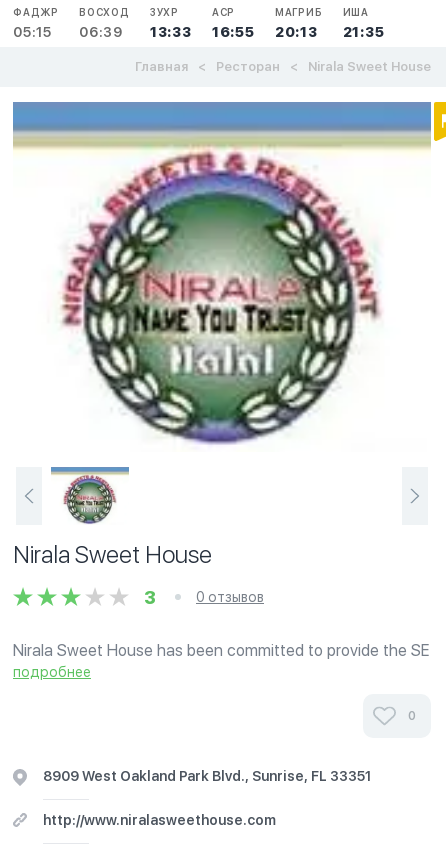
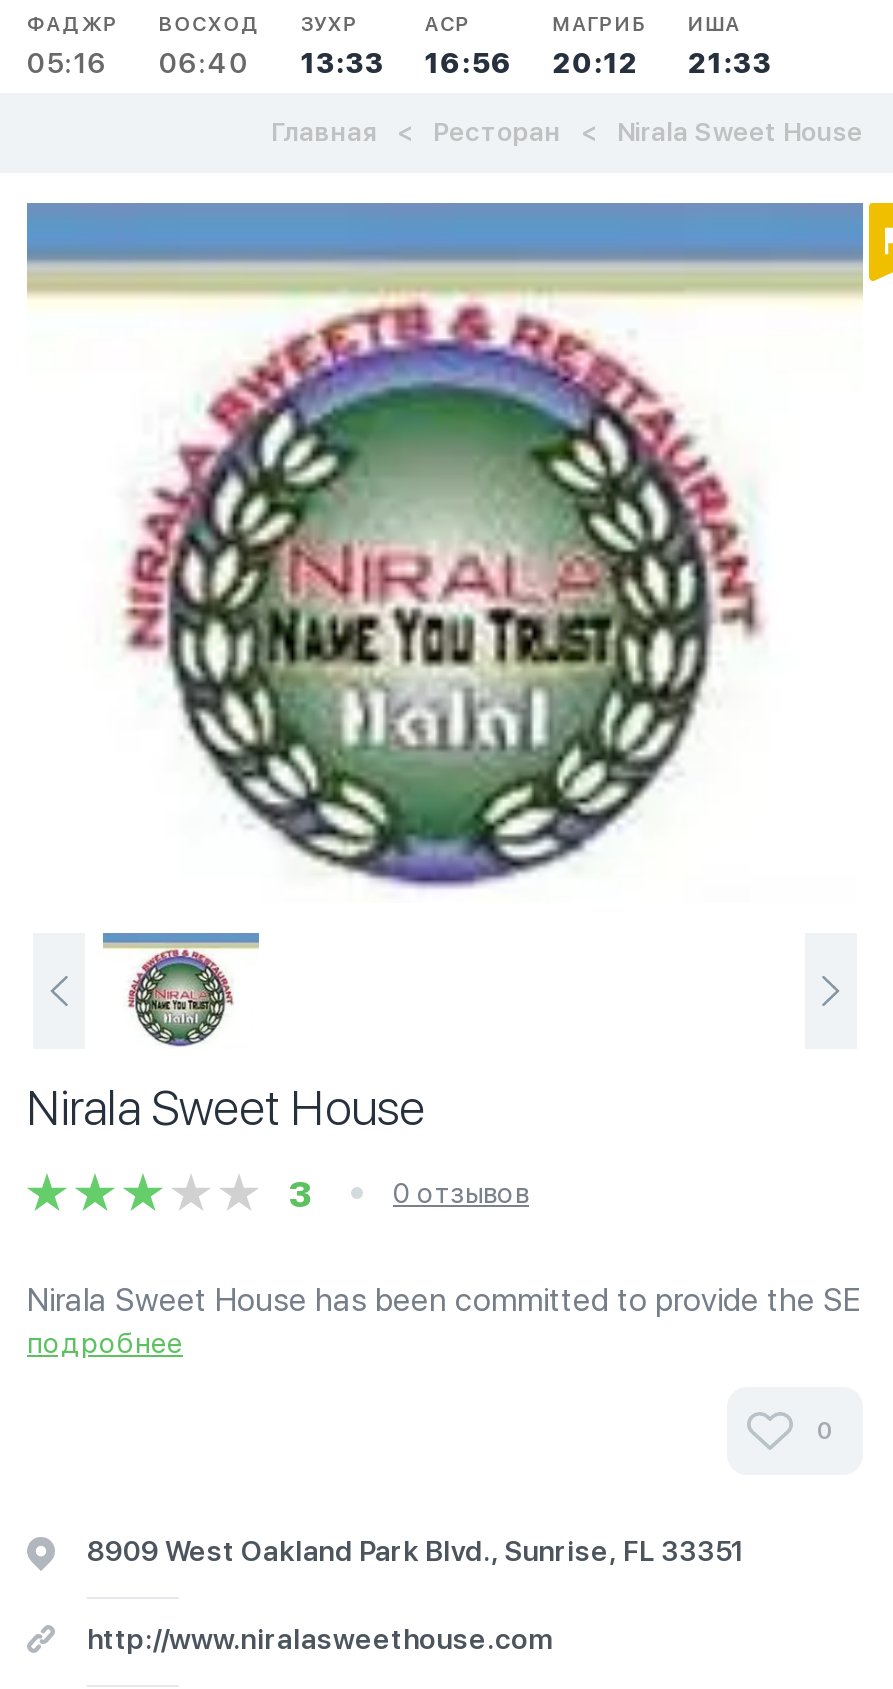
- 05:15
+ 05:16

- 06:39
+ 06:40

- 16:55
+ 16:56

- 20:13
+ 20:12

- 21:35
+ 21:33
